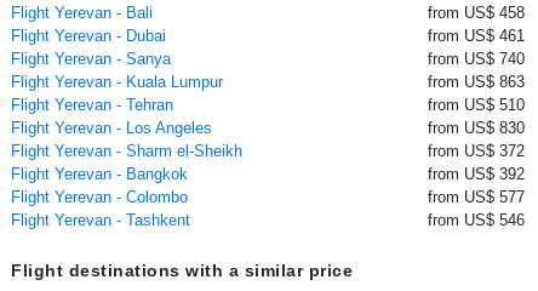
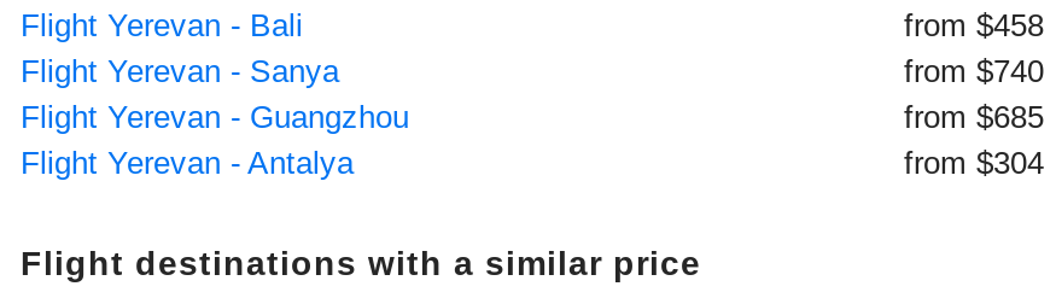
- from US$ 458
- Flight Yerevan - Dubai
- from US$ 461
+ from $458

- from US$ 740
- Flight Yerevan - Kuala Lumpur
- from US$ 863
- Flight Yerevan - Tehran
- from US$ 510
- Flight Yerevan - Los Angeles
- from US$ 830
- Flight Yerevan - Sharm el-Sheikh
- from US$ 372
- Flight Yerevan - Bangkok
- from US$ 392
- Flight Yerevan - Colombo
- from US$ 577
- Flight Yerevan - Tashkent
- from US$ 546
+ from $740
+ Flight Yerevan - Guangzhou
+ from $685
+ Flight Yerevan - Antalya
+ from $304
